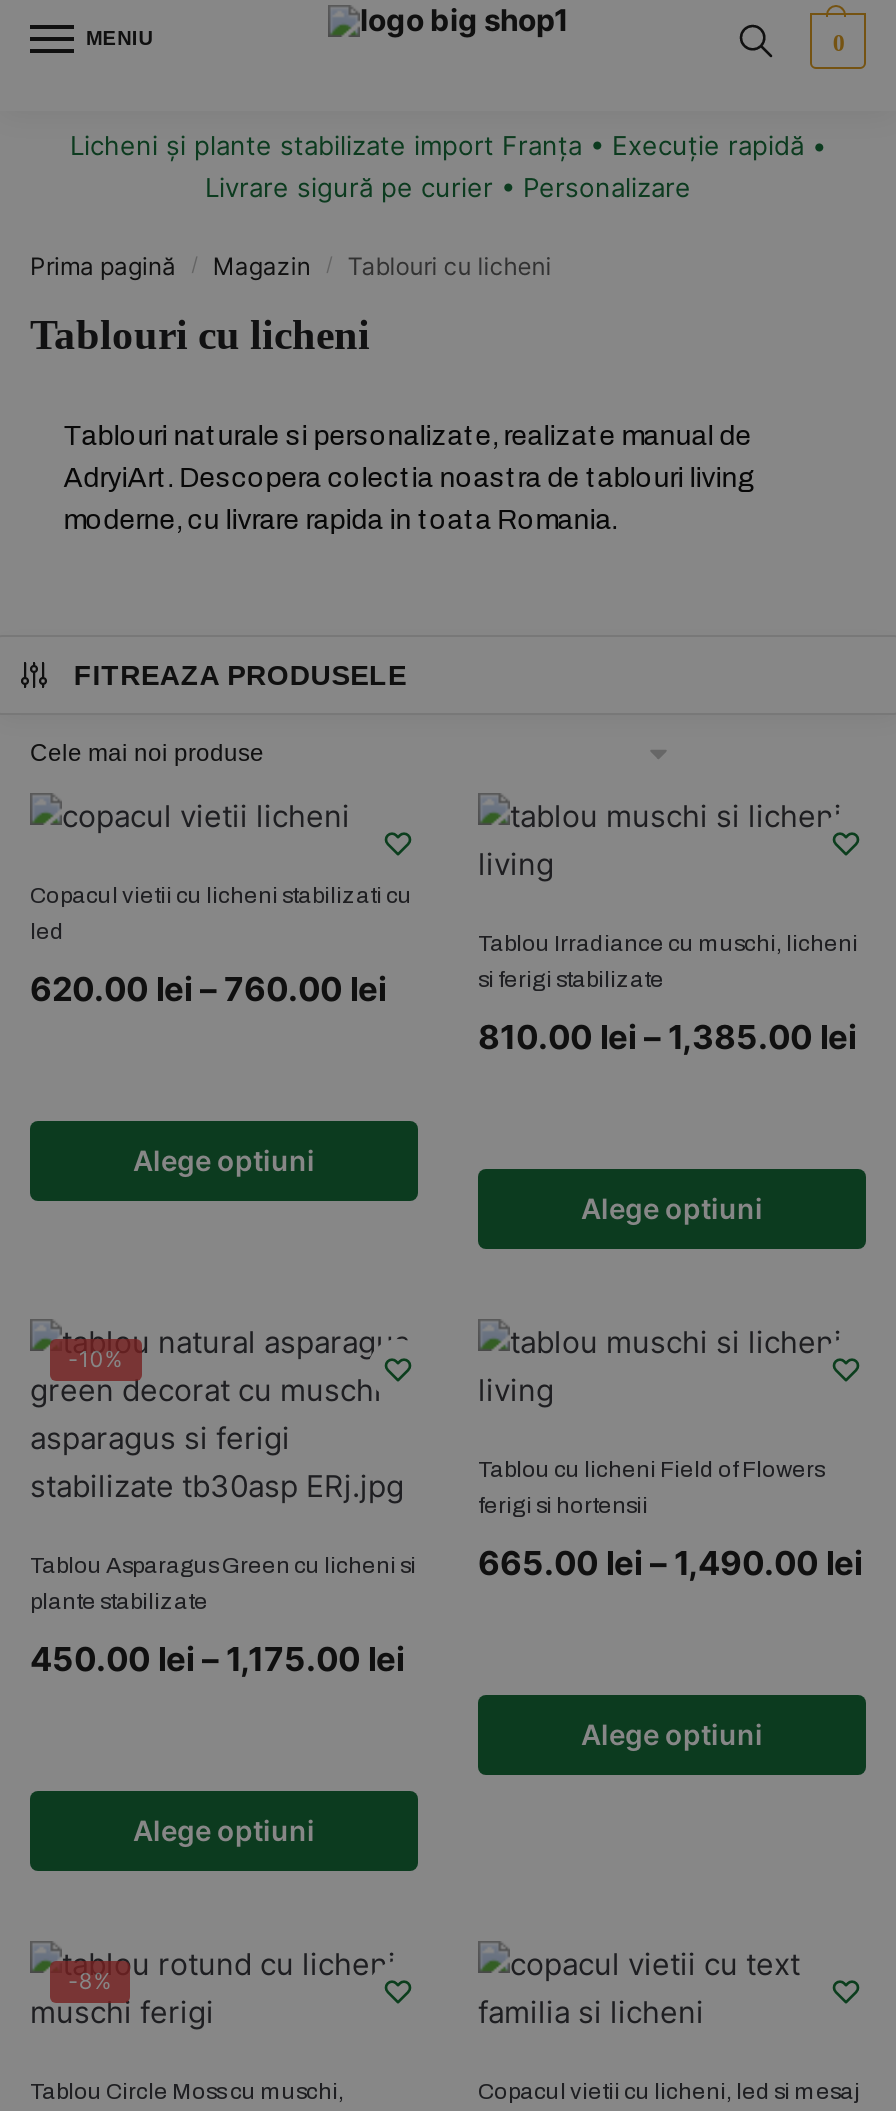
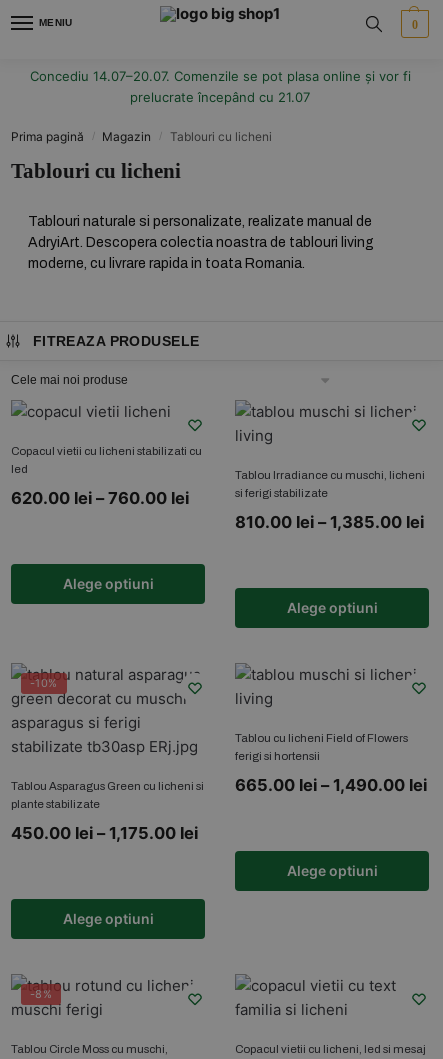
- Licheni și plante stabilizate import Franța • Execuție rapidă •
- Livrare sigură pe curier • Personalizare
+ Concediu 14.07–20.07. Comenzile se pot plasa online și vor fi
+ prelucrate începând cu 21.07
